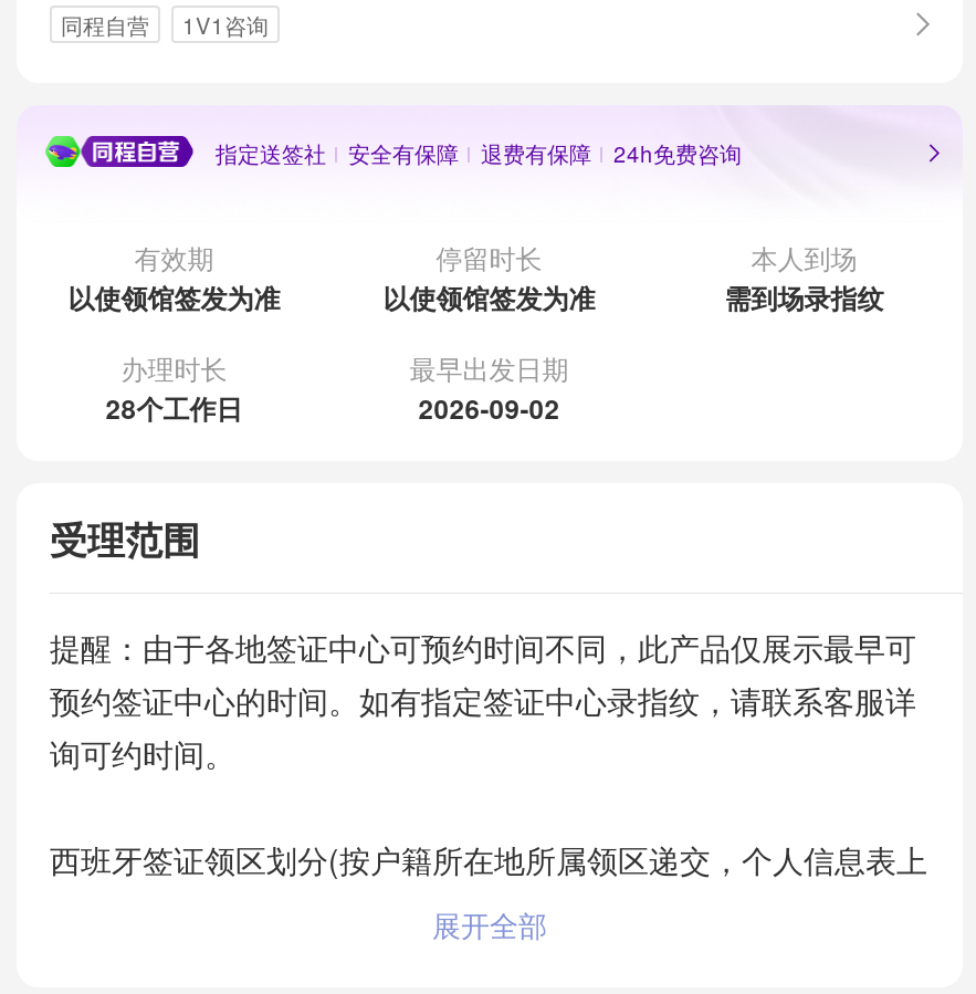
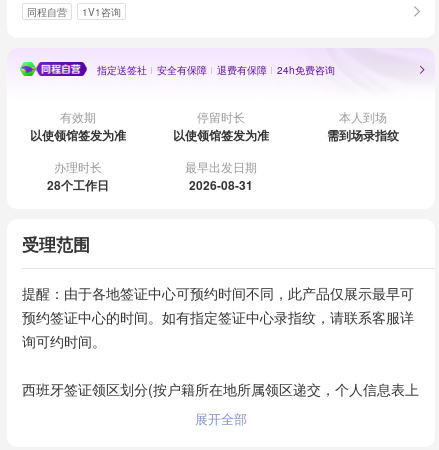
- 2026-09-02
+ 2026-08-31
